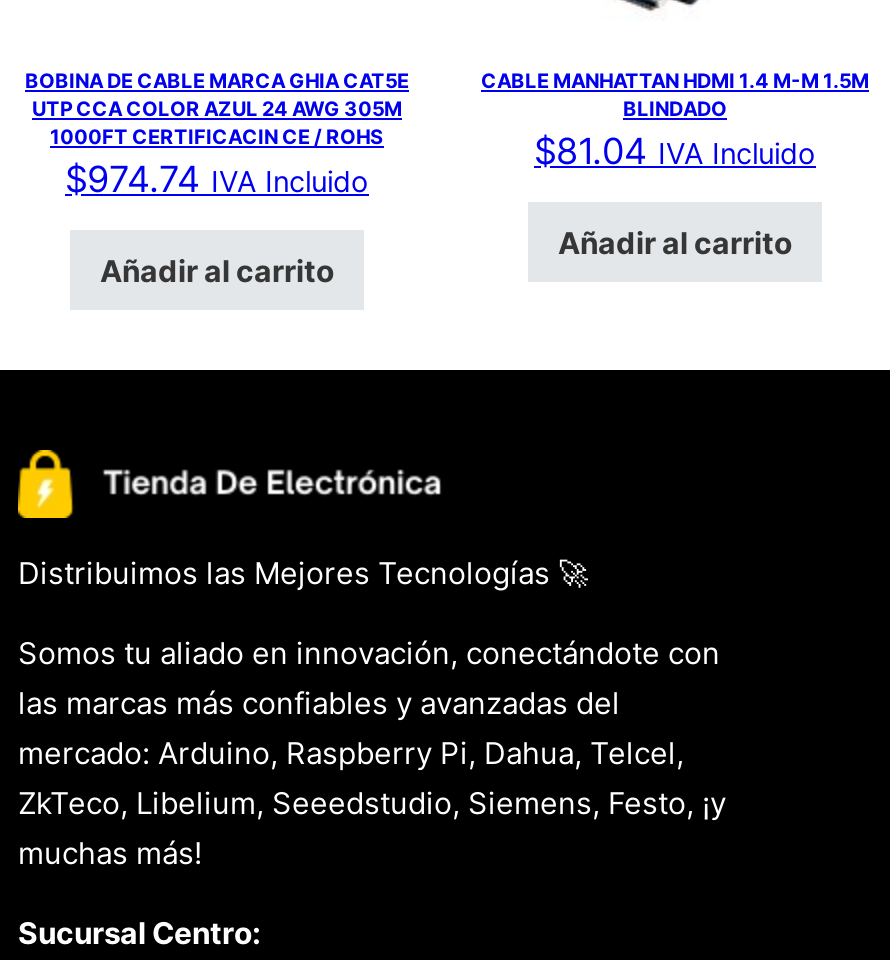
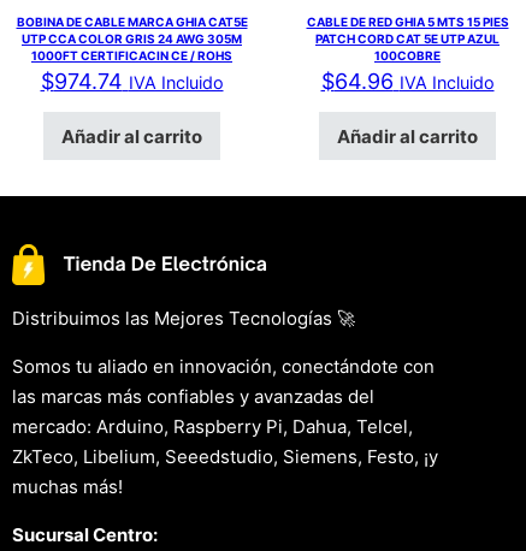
- CABLE MANHATTAN HDMI 1.4 M-M 1.5M
- BLINDADO
- $81.04 IVA Incluido
+ CABLE DE RED GHIA 5 MTS 15 PIES
+ PATCH CORD CAT 5E UTP AZUL
+ 100COBRE
+ $64.96 IVA Incluido

- UTP CCA COLOR AZUL 24 AWG 305M
+ UTP CCA COLOR GRIS 24 AWG 305M
